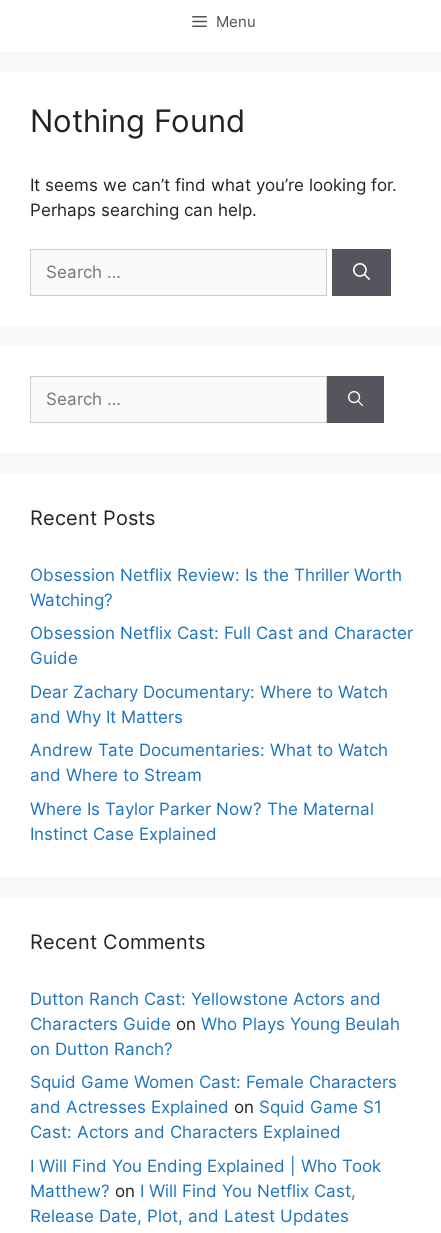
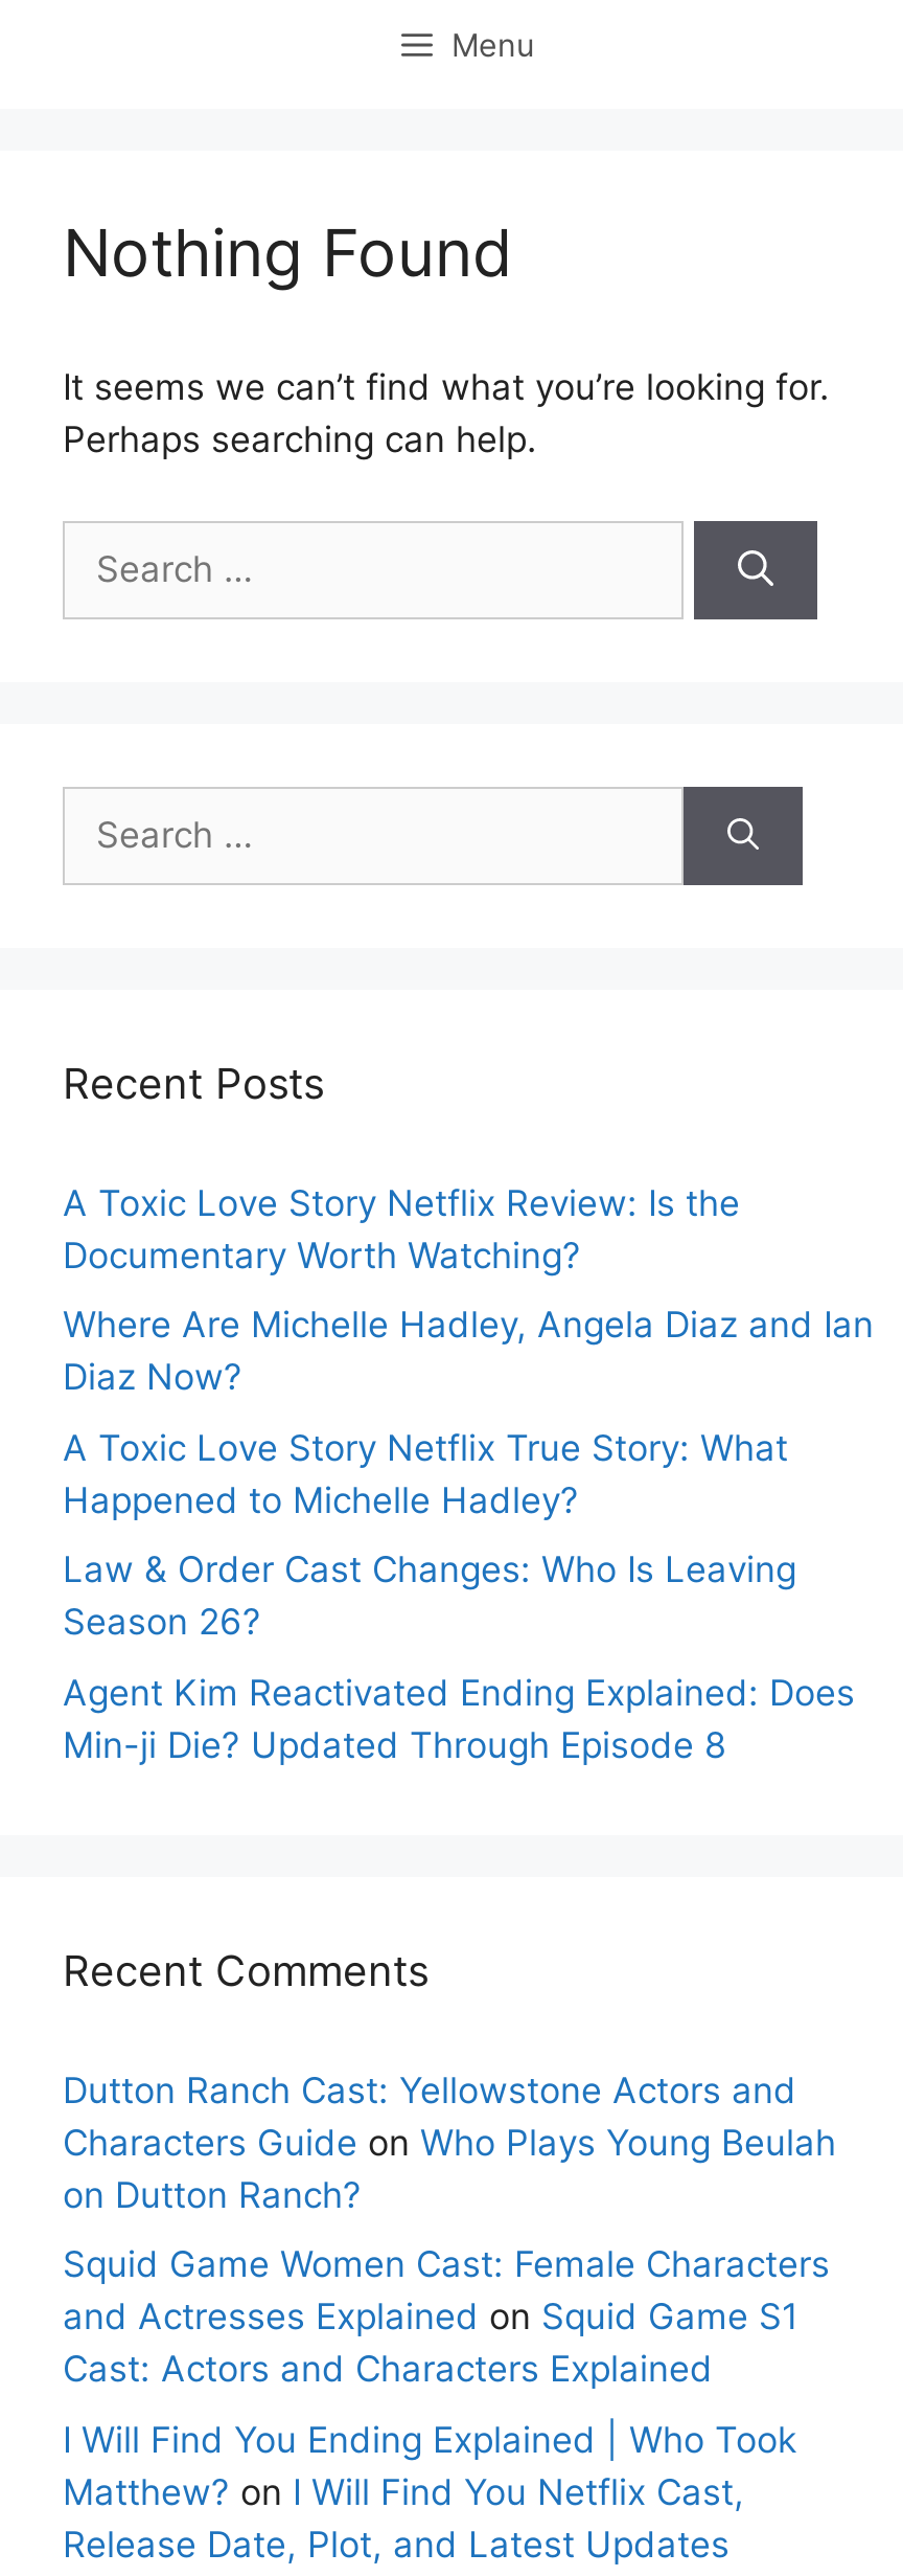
- Obsession Netflix Review: Is the Thriller Worth
- Watching?
+ A Toxic Love Story Netflix Review: Is the
+ Documentary Worth Watching?

- Obsession Netflix Cast: Full Cast and Character
- Guide
+ Where Are Michelle Hadley, Angela Diaz and Ian
+ Diaz Now?

- Dear Zachary Documentary: Where to Watch
- and Why It Matters
+ A Toxic Love Story Netflix True Story: What
+ Happened to Michelle Hadley?

- Andrew Tate Documentaries: What to Watch
- and Where to Stream
+ Law & Order Cast Changes: Who Is Leaving
+ Season 26?

- Where Is Taylor Parker Now? The Maternal
- Instinct Case Explained
+ Agent Kim Reactivated Ending Explained: Does
+ Min-ji Die? Updated Through Episode 8
